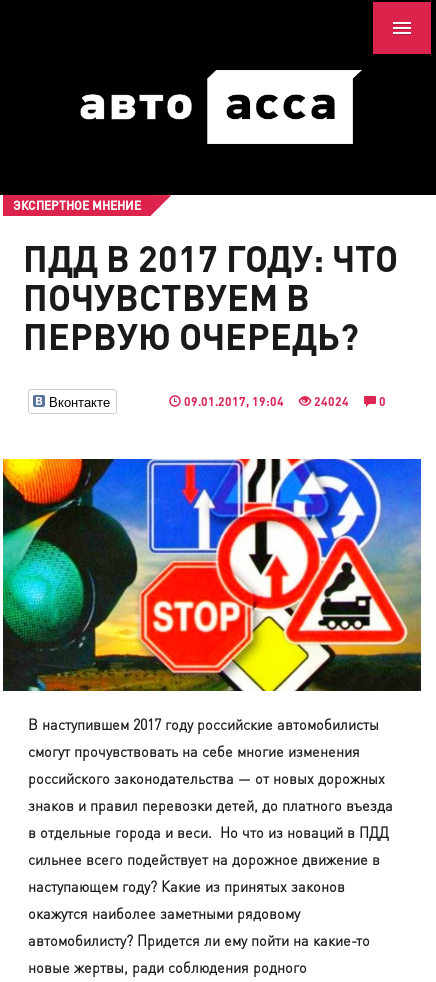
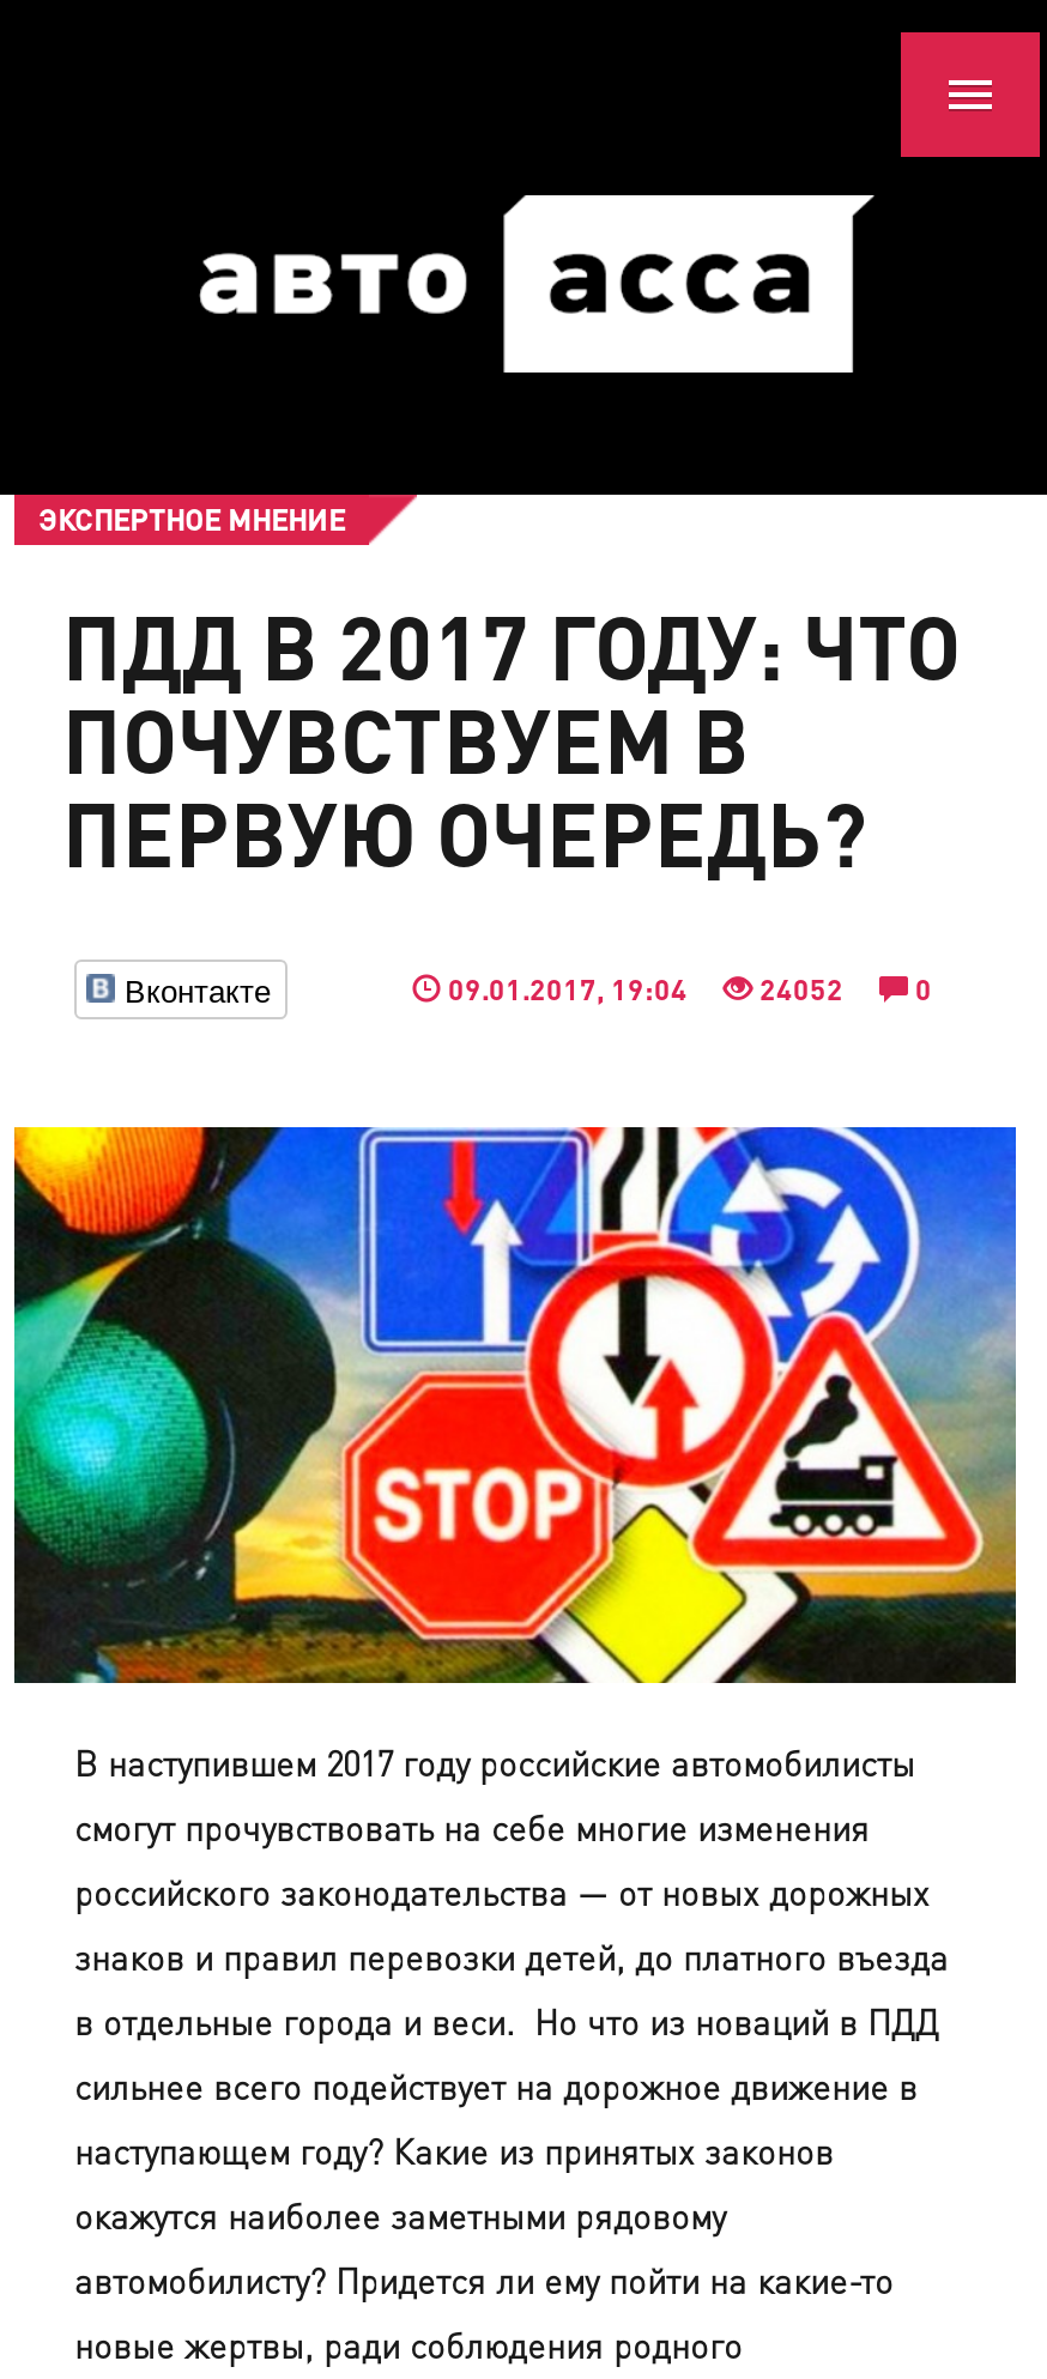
- 09.01.2017, 19:04 24024 0
+ 09.01.2017, 19:04 24052 0
